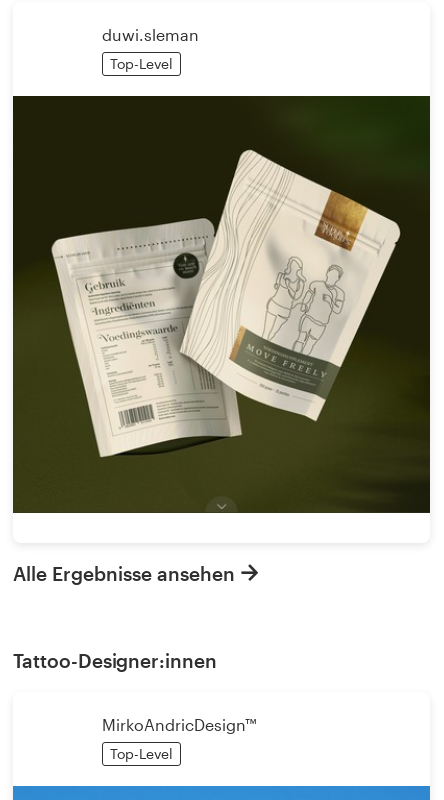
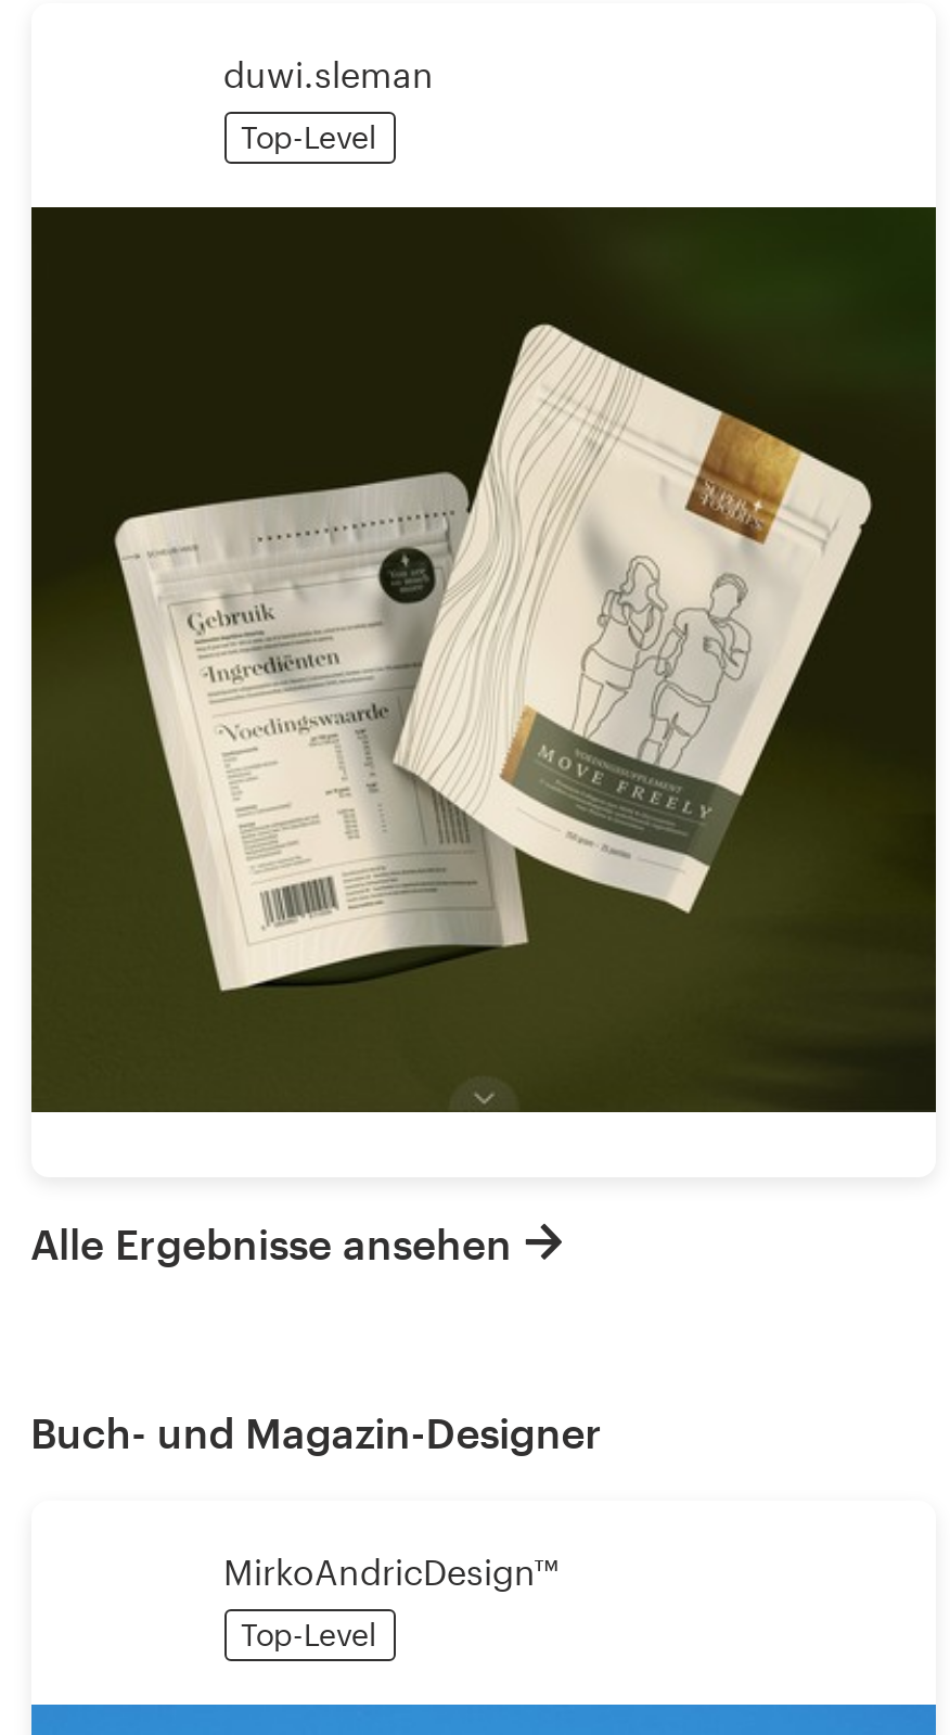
- Tattoo-Designer:innen
+ Buch- und Magazin-Designer
